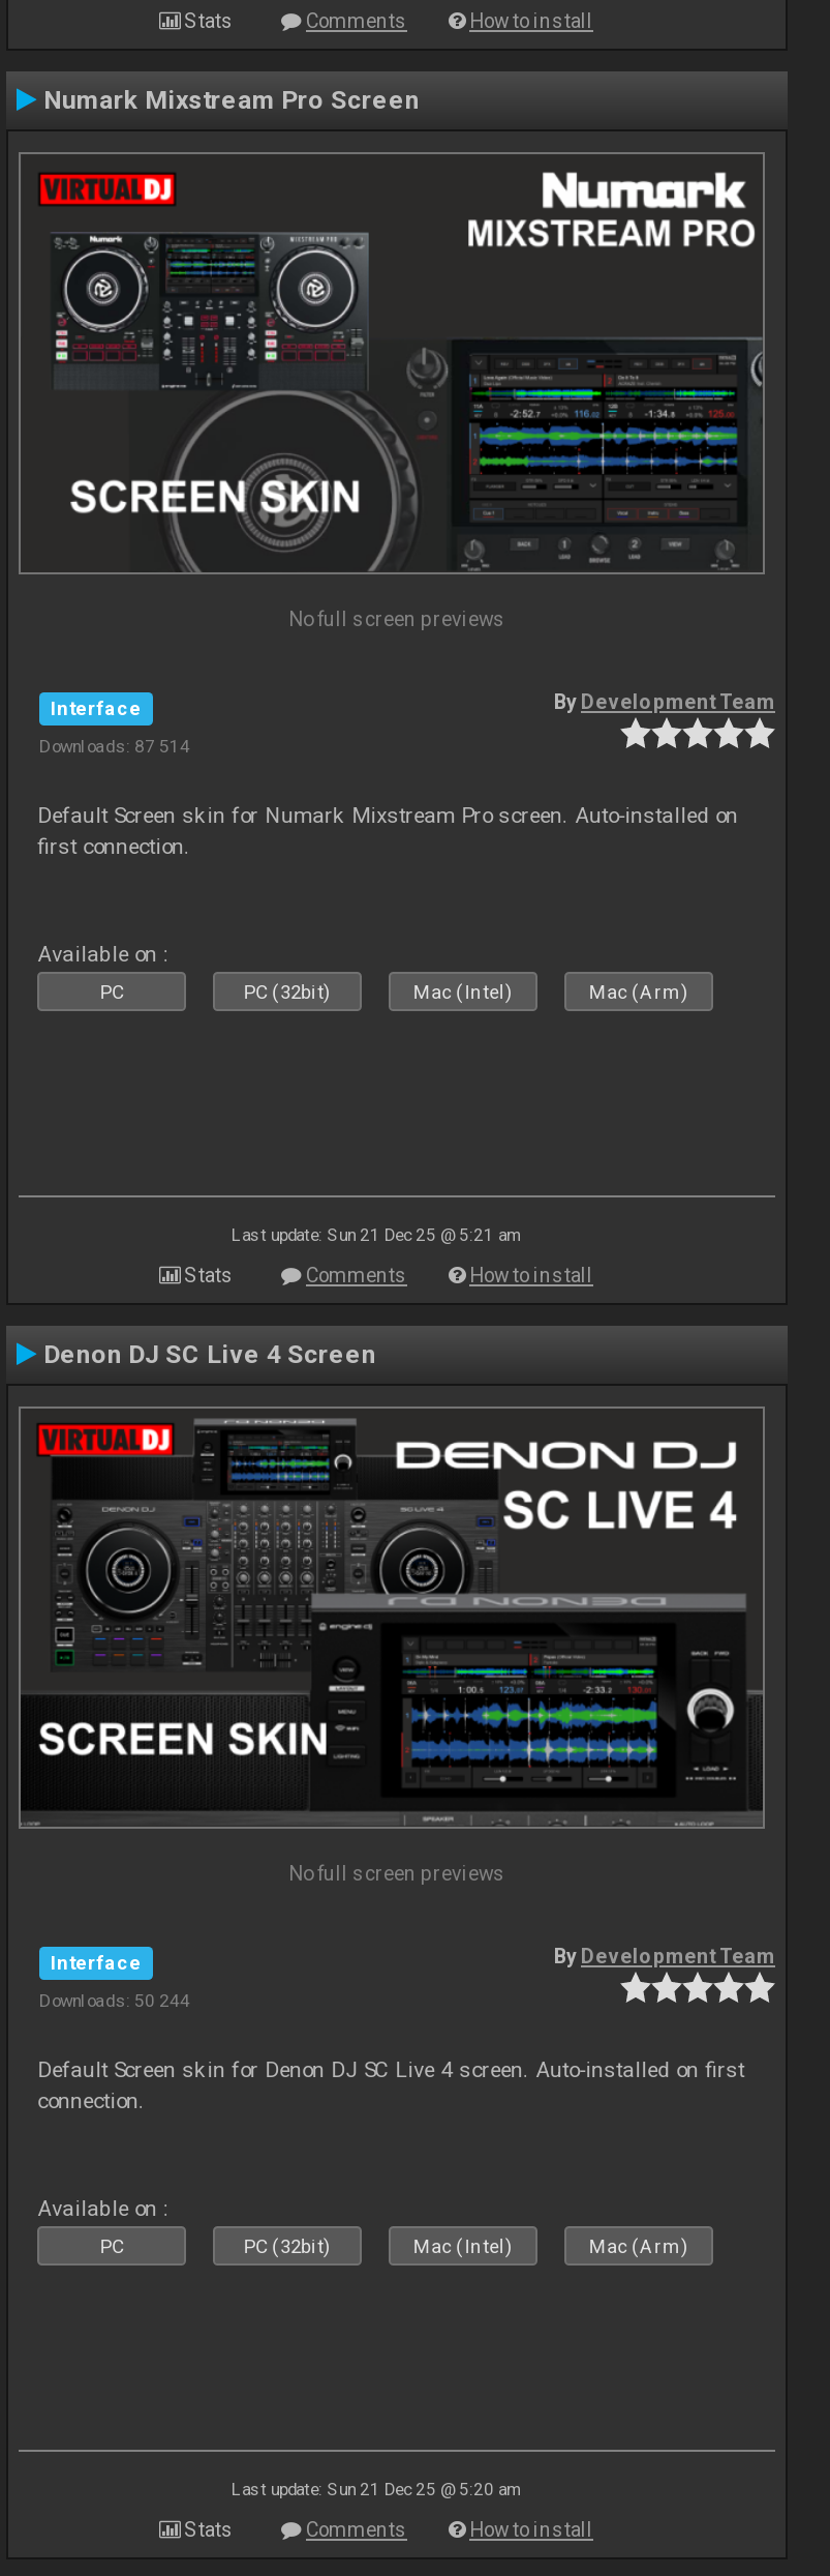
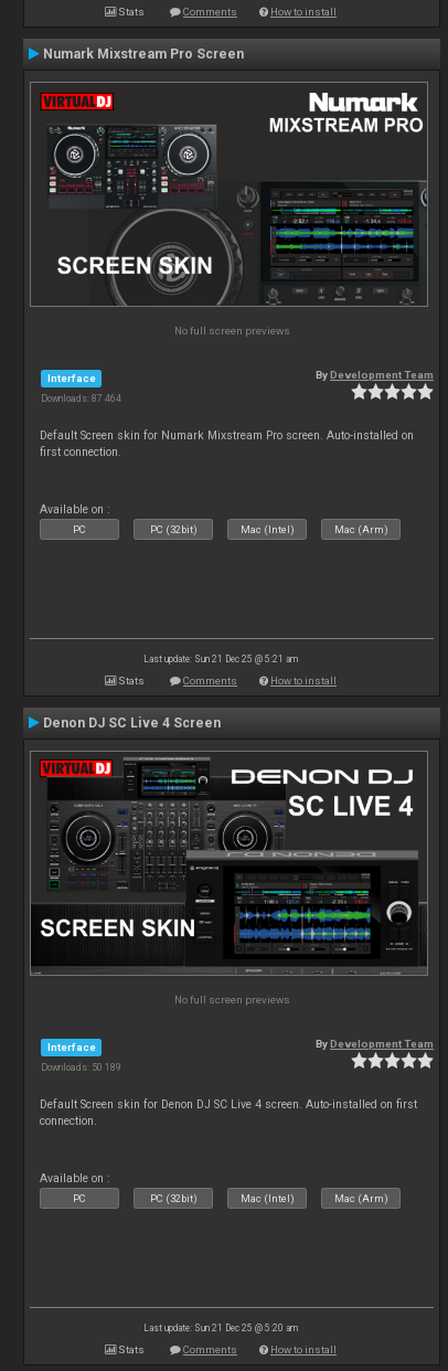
- Downloads: 87 514
+ Downloads: 87 464

- Downloads: 50 244
+ Downloads: 50 189
